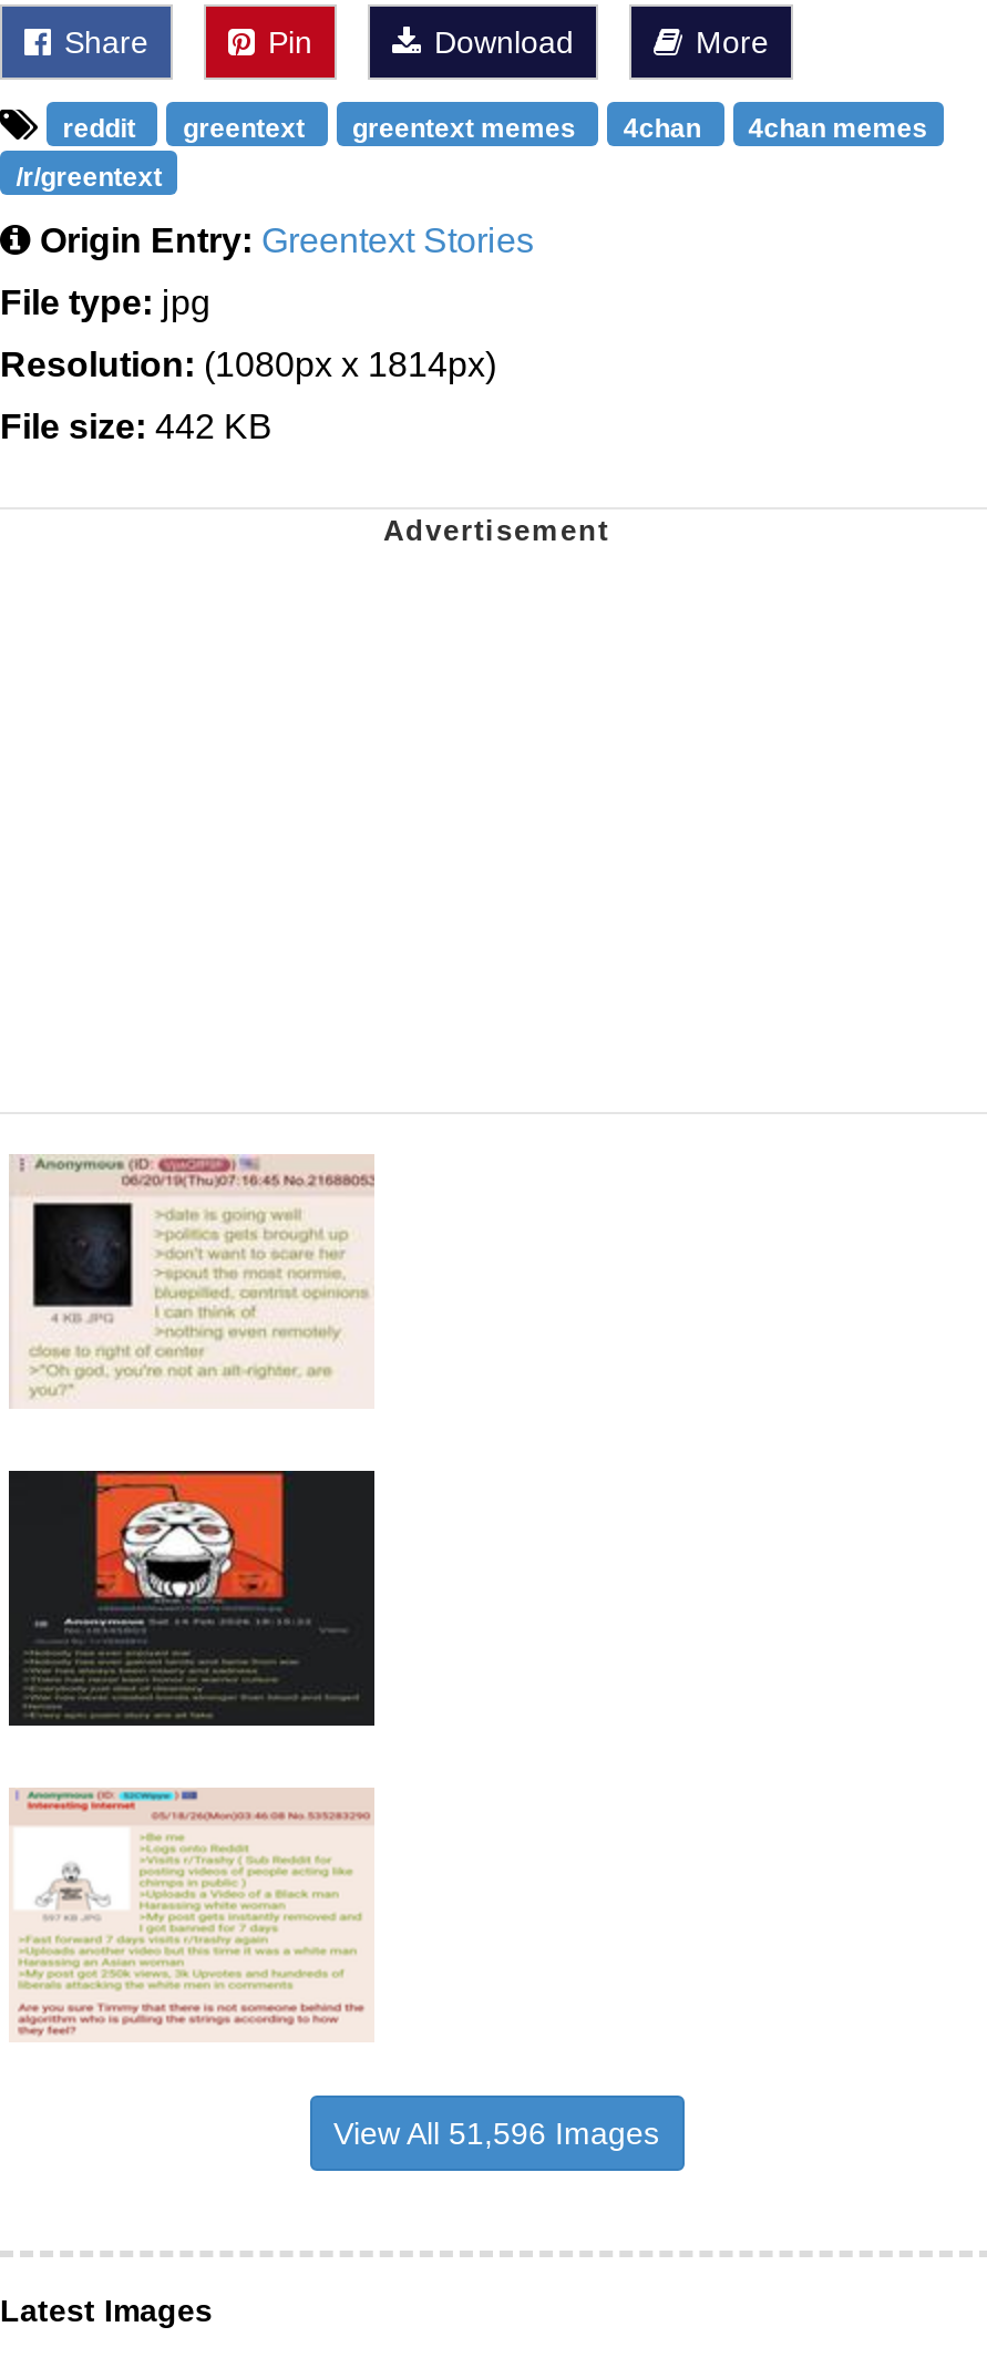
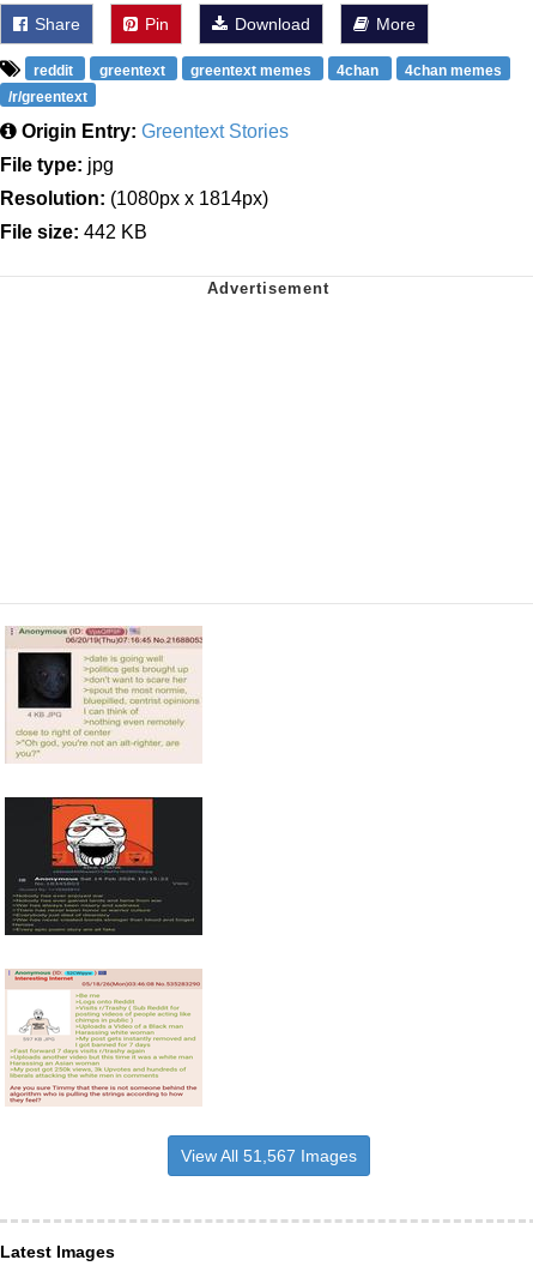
- View All 51,596 Images
+ View All 51,567 Images
